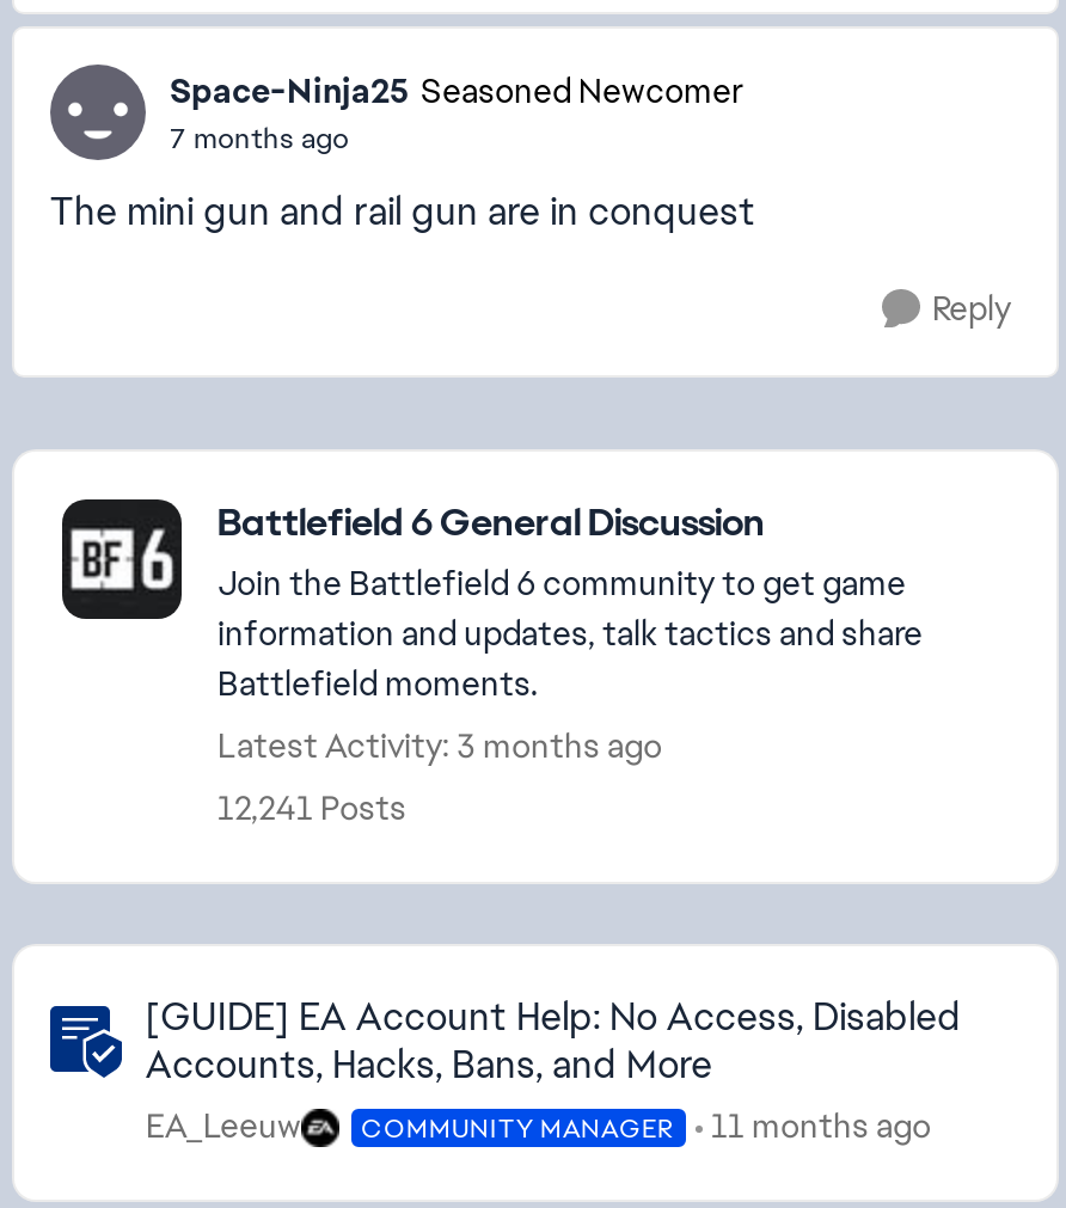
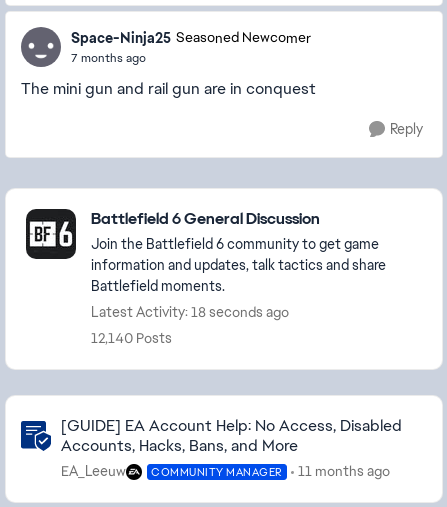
- Latest Activity: 3 months ago
+ Latest Activity: 18 seconds ago

- 12,241 Posts
+ 12,140 Posts
